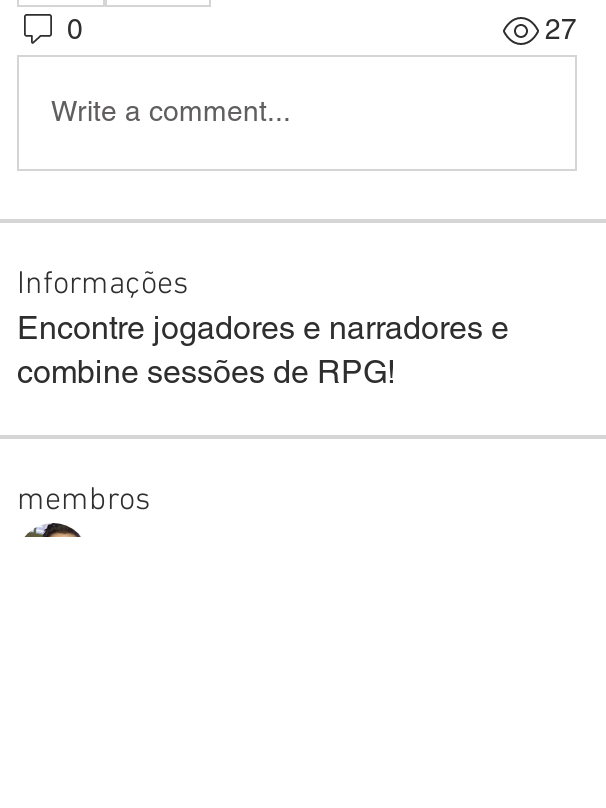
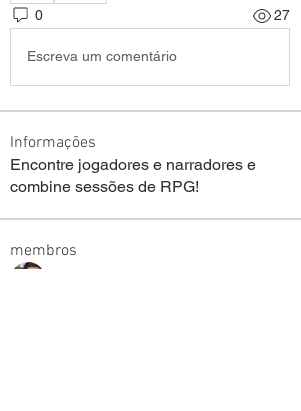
- Write a comment...
+ Escreva um comentário
